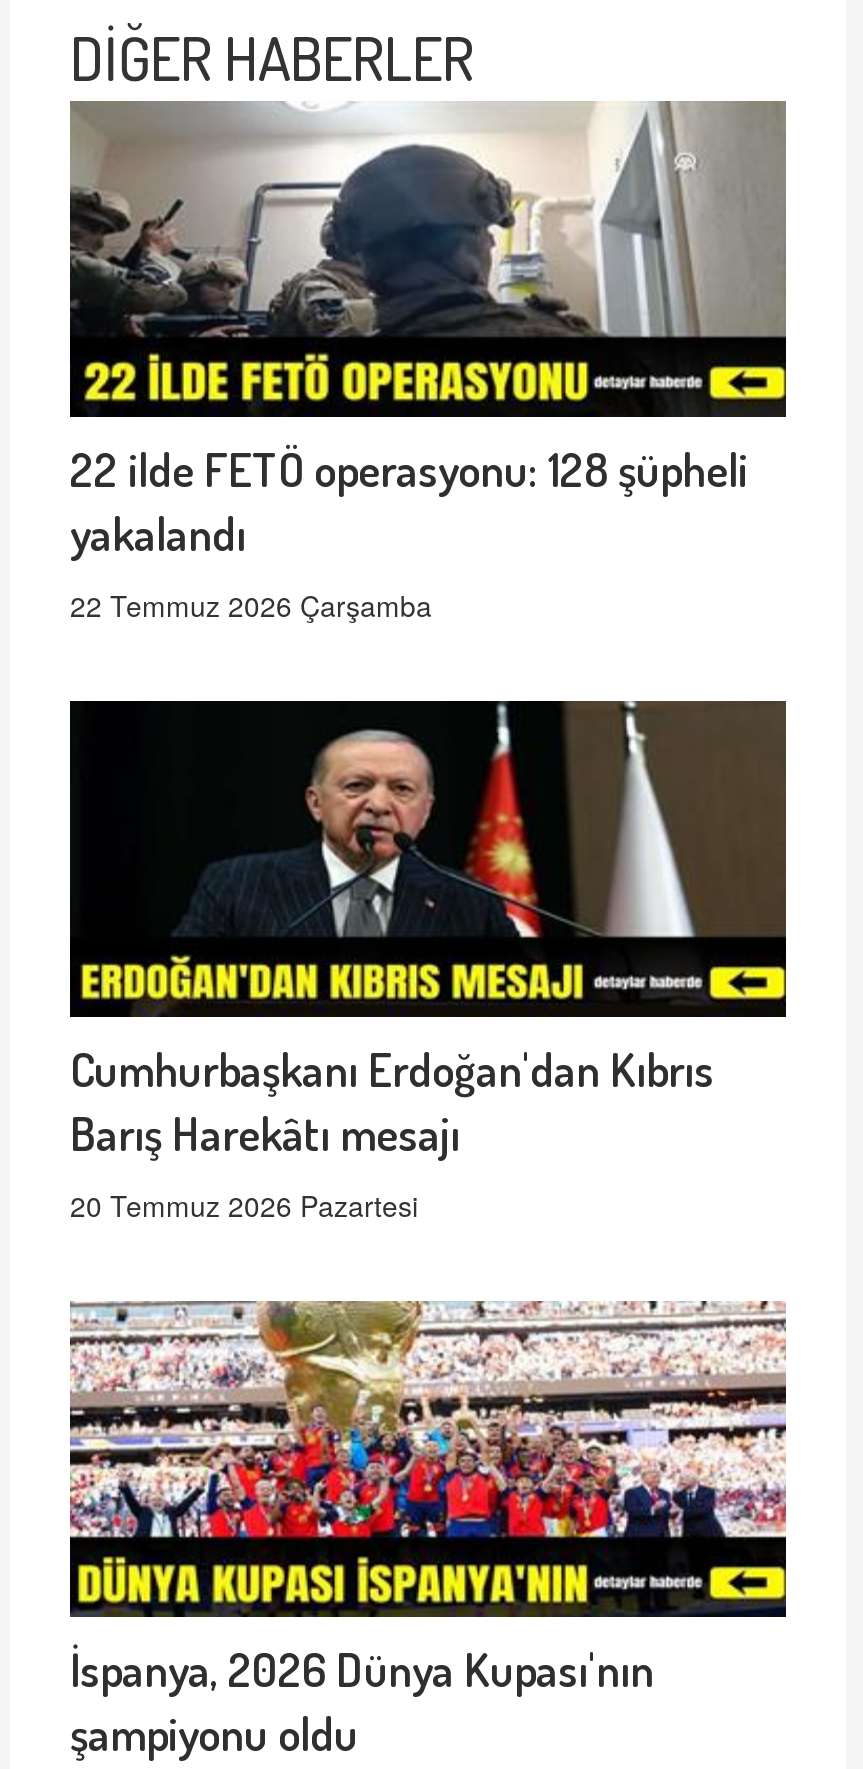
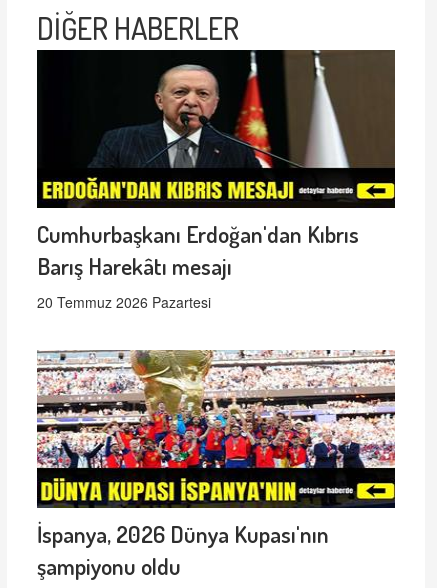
- [image]
- 22 ilde FETÖ operasyonu: 128 şüpheli
- yakalandı
- 22 Temmuz 2026 Çarşamba
